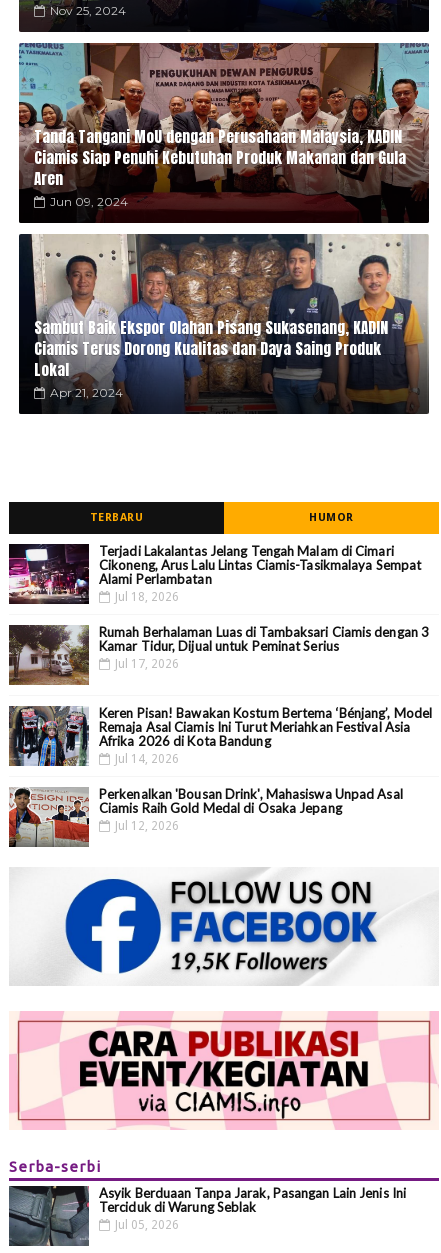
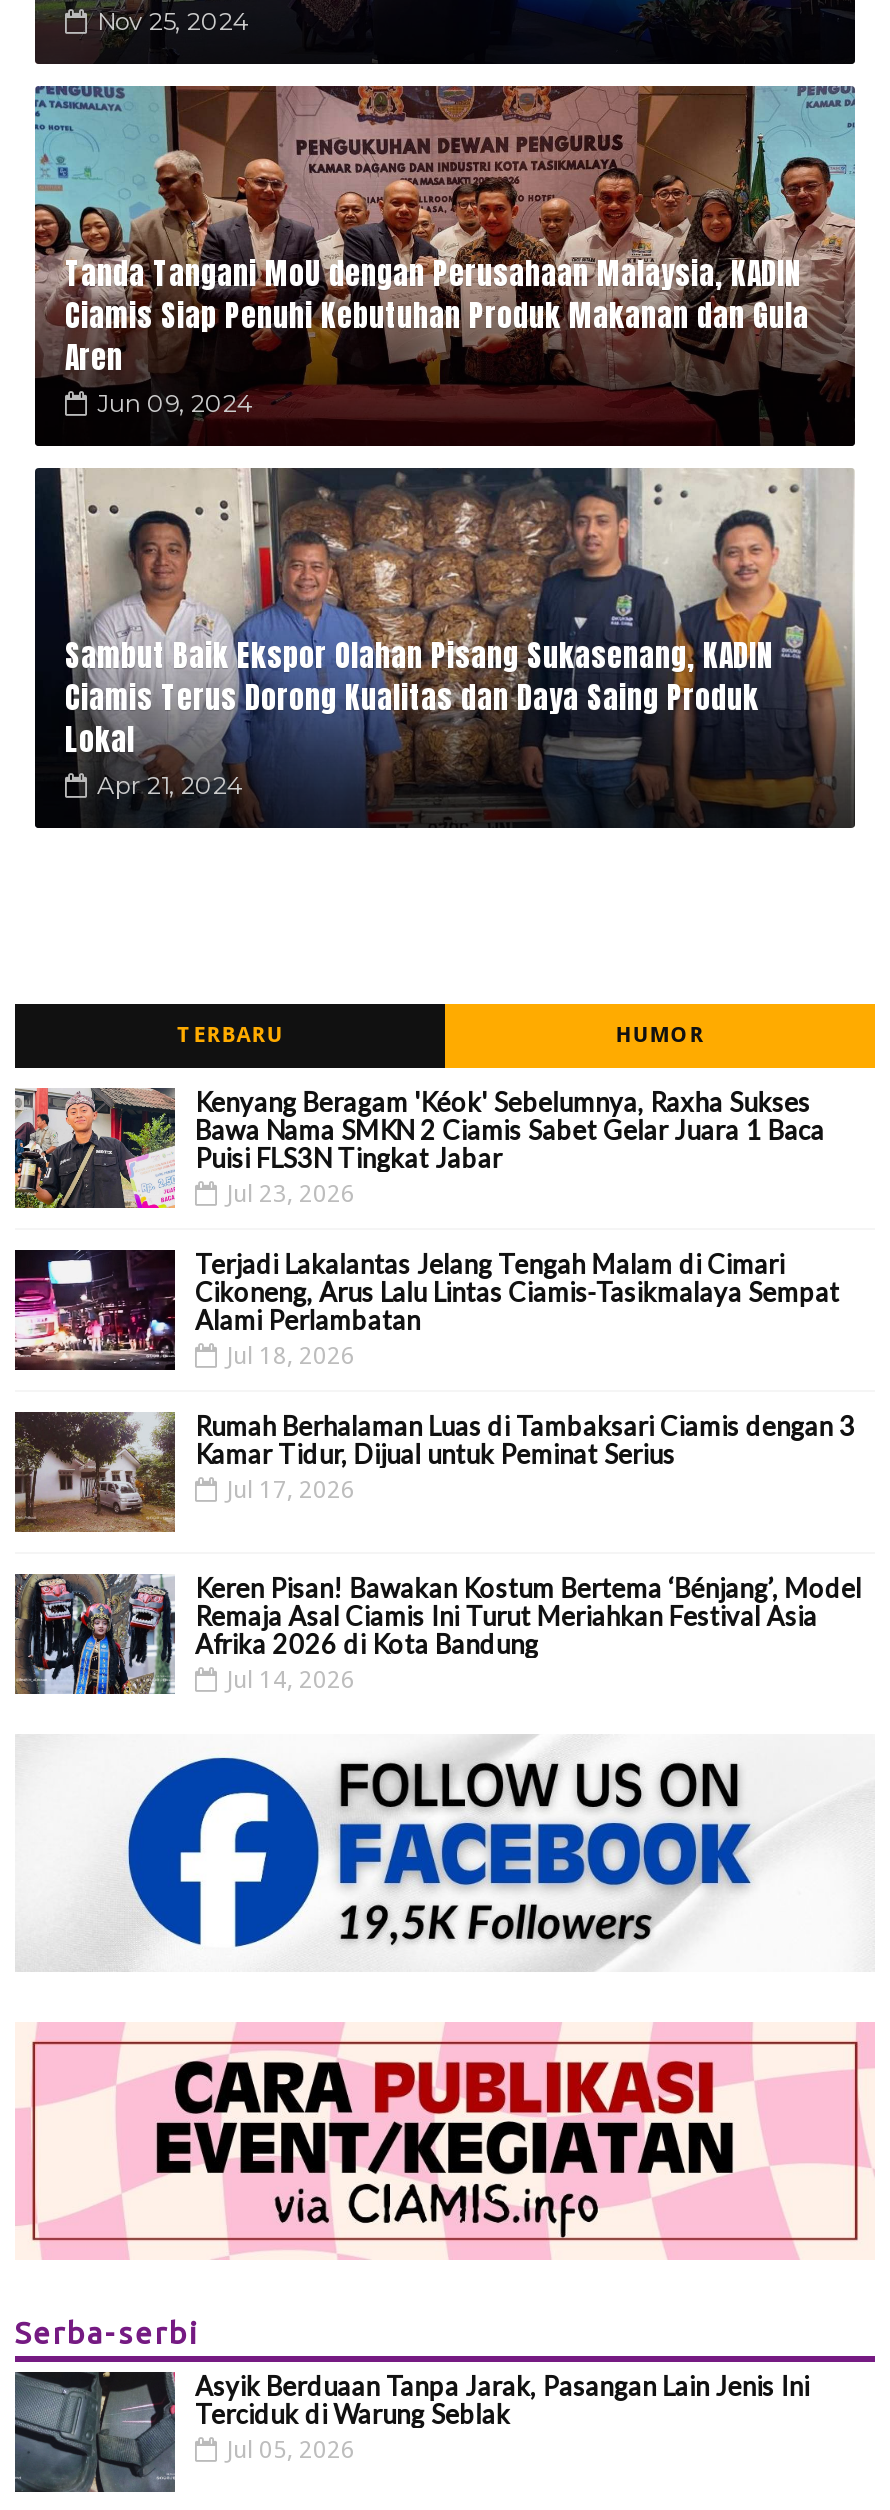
+ [image]
+ Kenyang Beragam 'Kéok' Sebelumnya, Raxha Sukses
+ Bawa Nama SMKN 2 Ciamis Sabet Gelar Juara 1 Baca
+ Puisi FLS3N Tingkat Jabar
+ Jul 23, 2026

moved down: [image] | Terjadi Lakalantas Jelang Tengah Malam di Cimari | Cikoneng, Arus Lalu Lintas Ciamis-Tasikmalaya Sempat | ... | Afrika 2026 di Kota Bandung | Jul 14, 2026

- [image]
- Perkenalkan 'Bousan Drink', Mahasiswa Unpad Asal
- Ciamis Raih Gold Medal di Osaka Jepang
- Jul 12, 2026
